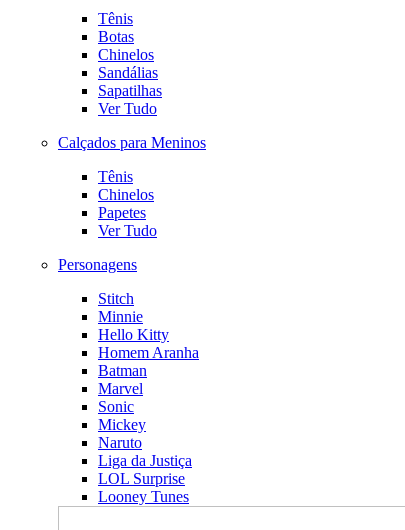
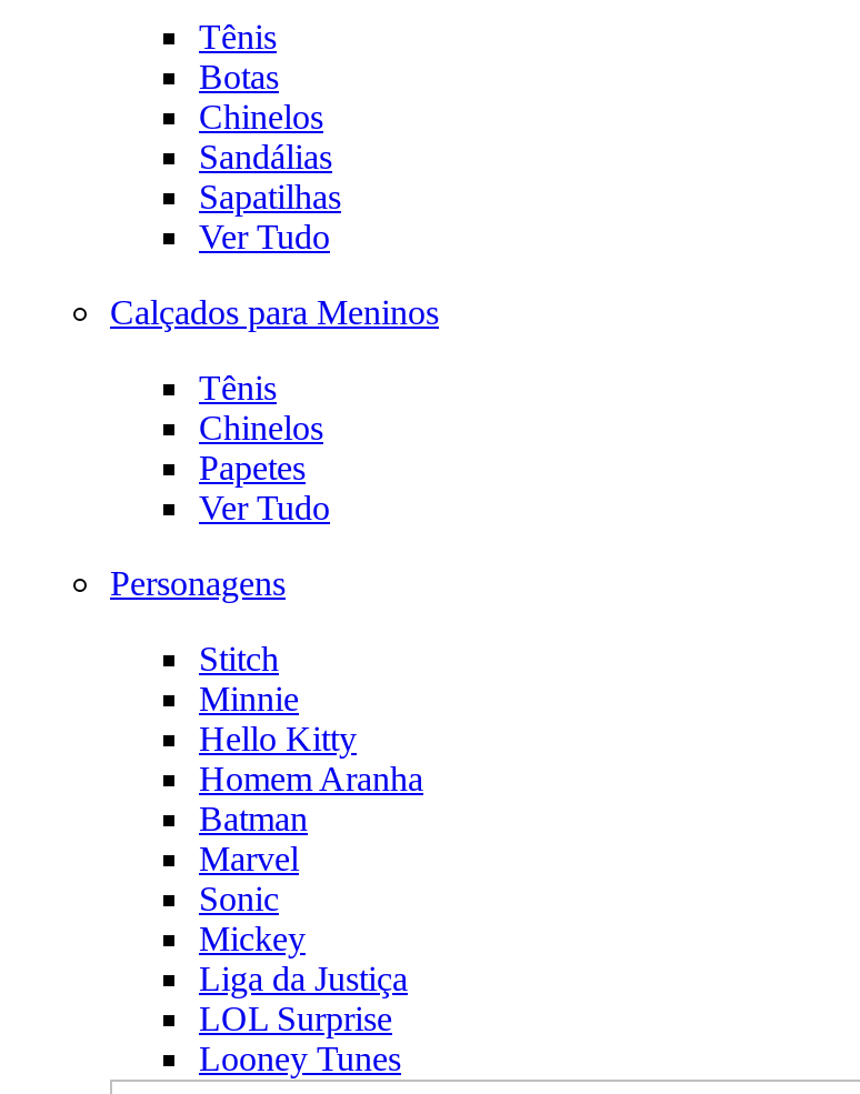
- Naruto
